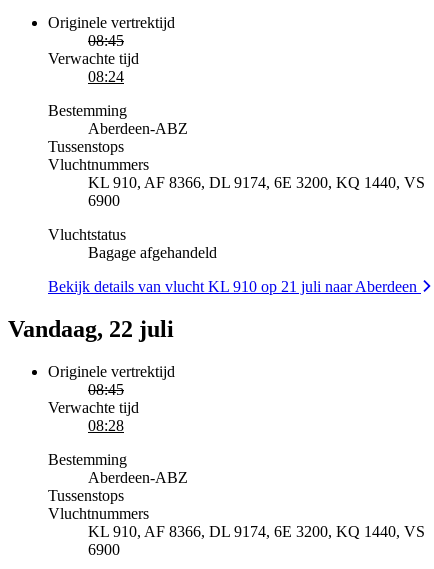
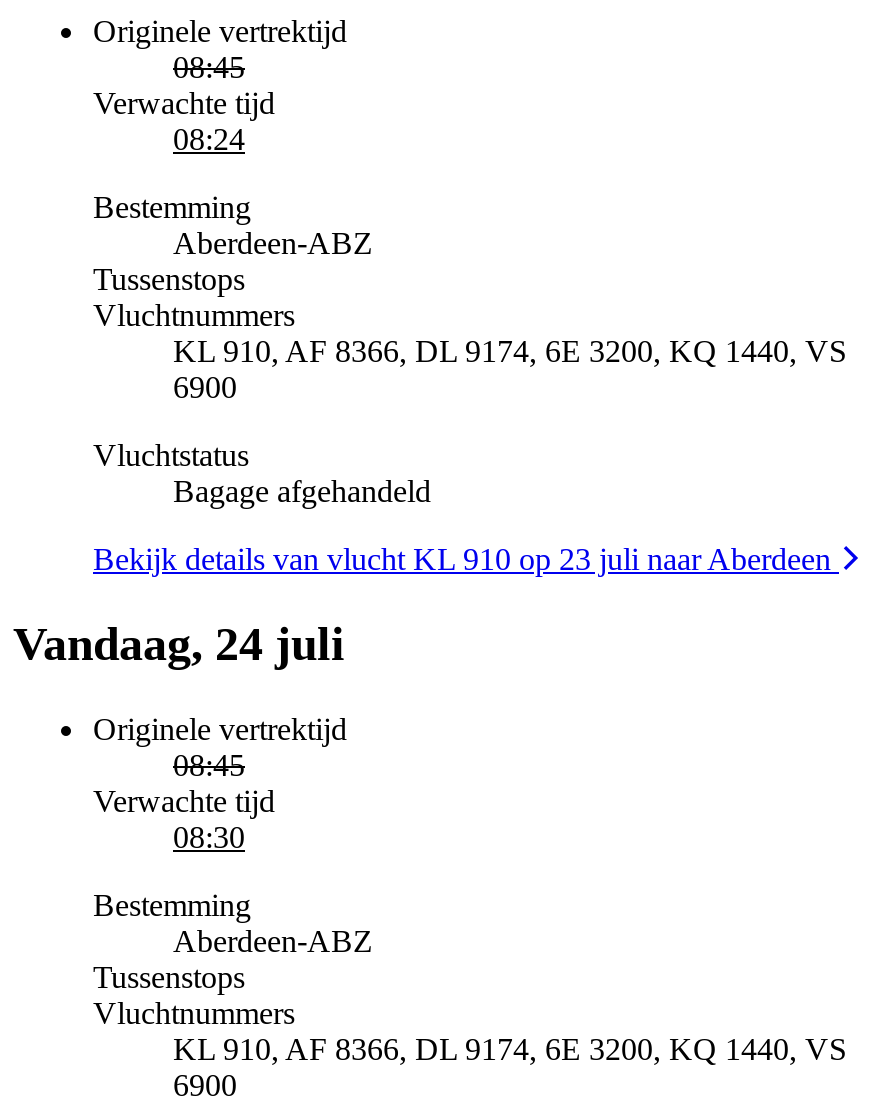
- Bekijk details van vlucht KL 910 op 21 juli naar Aberdeen
+ Bekijk details van vlucht KL 910 op 23 juli naar Aberdeen

- Vandaag, 22 juli
+ Vandaag, 24 juli

- 08:28
+ 08:30
